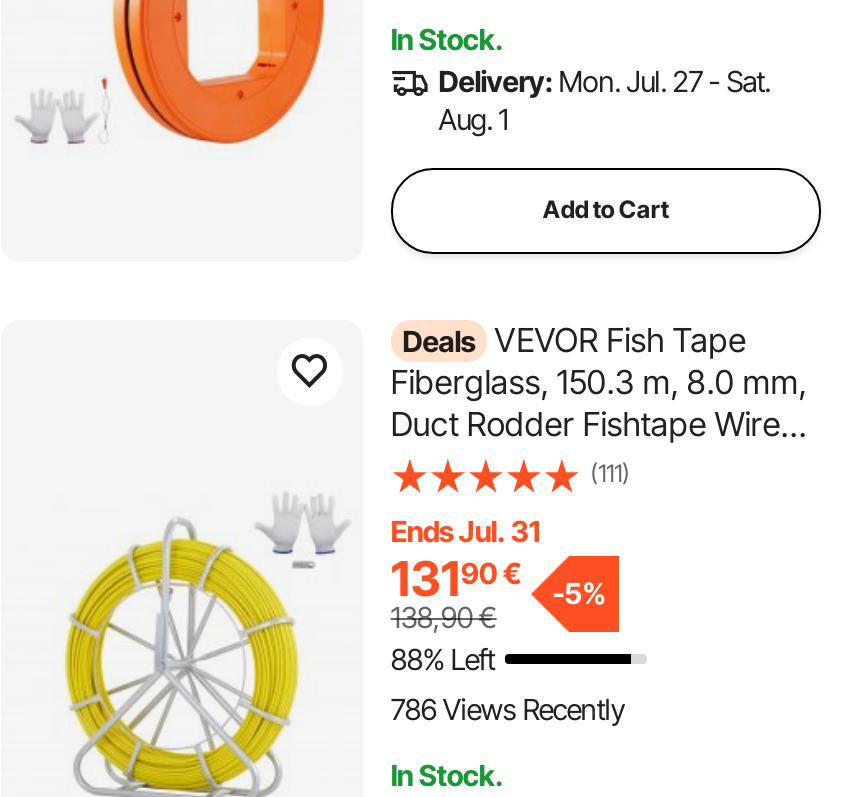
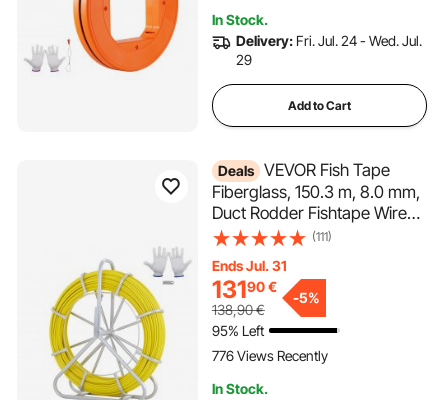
- Delivery: Mon. Jul. 27 - Sat.
- Aug. 1
+ Delivery: Fri. Jul. 24 - Wed. Jul.
+ 29

- 88% Left
+ 95% Left

- 786 Views Recently
+ 776 Views Recently
